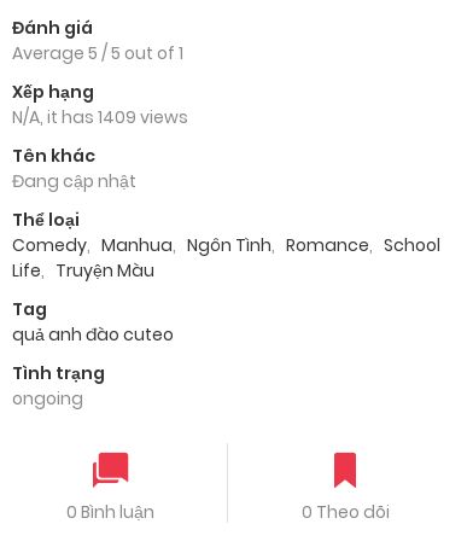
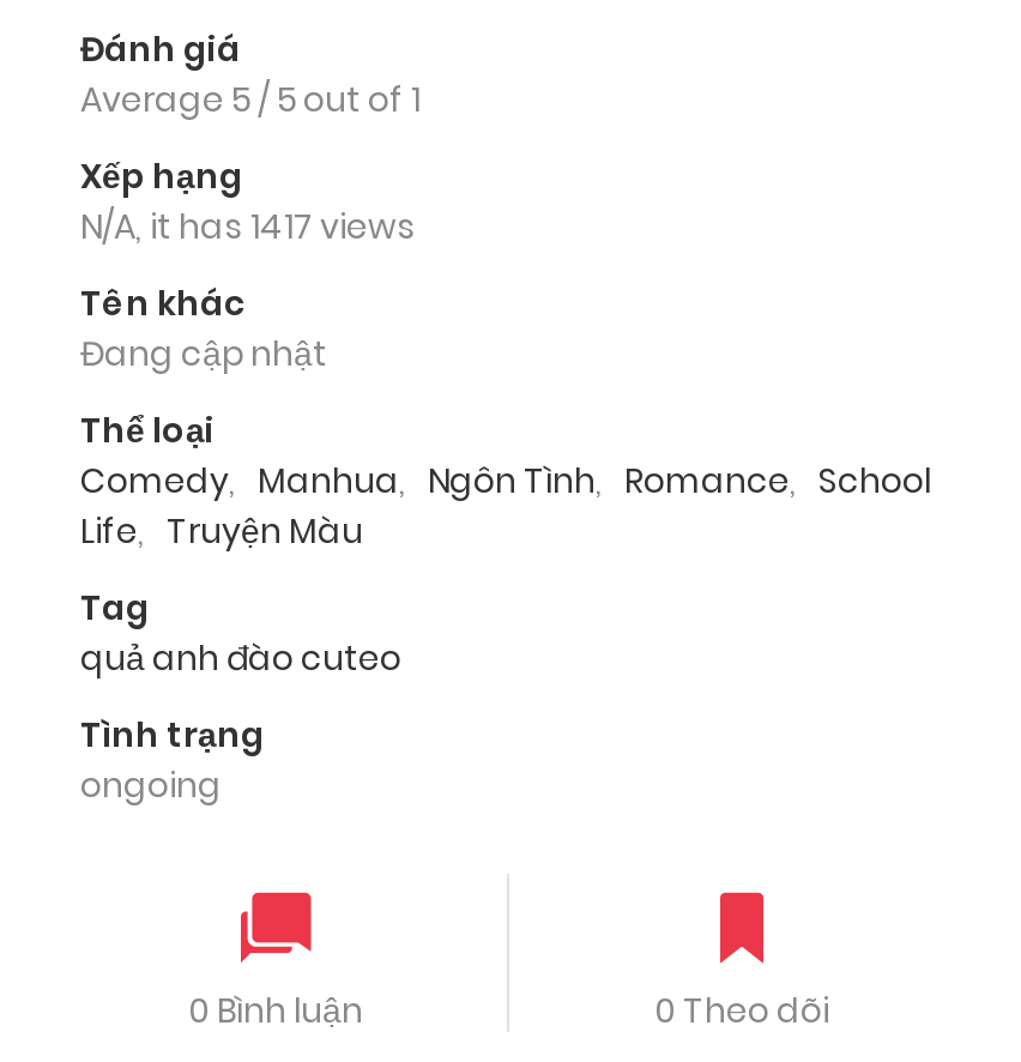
- N/A, it has 1409 views
+ N/A, it has 1417 views
